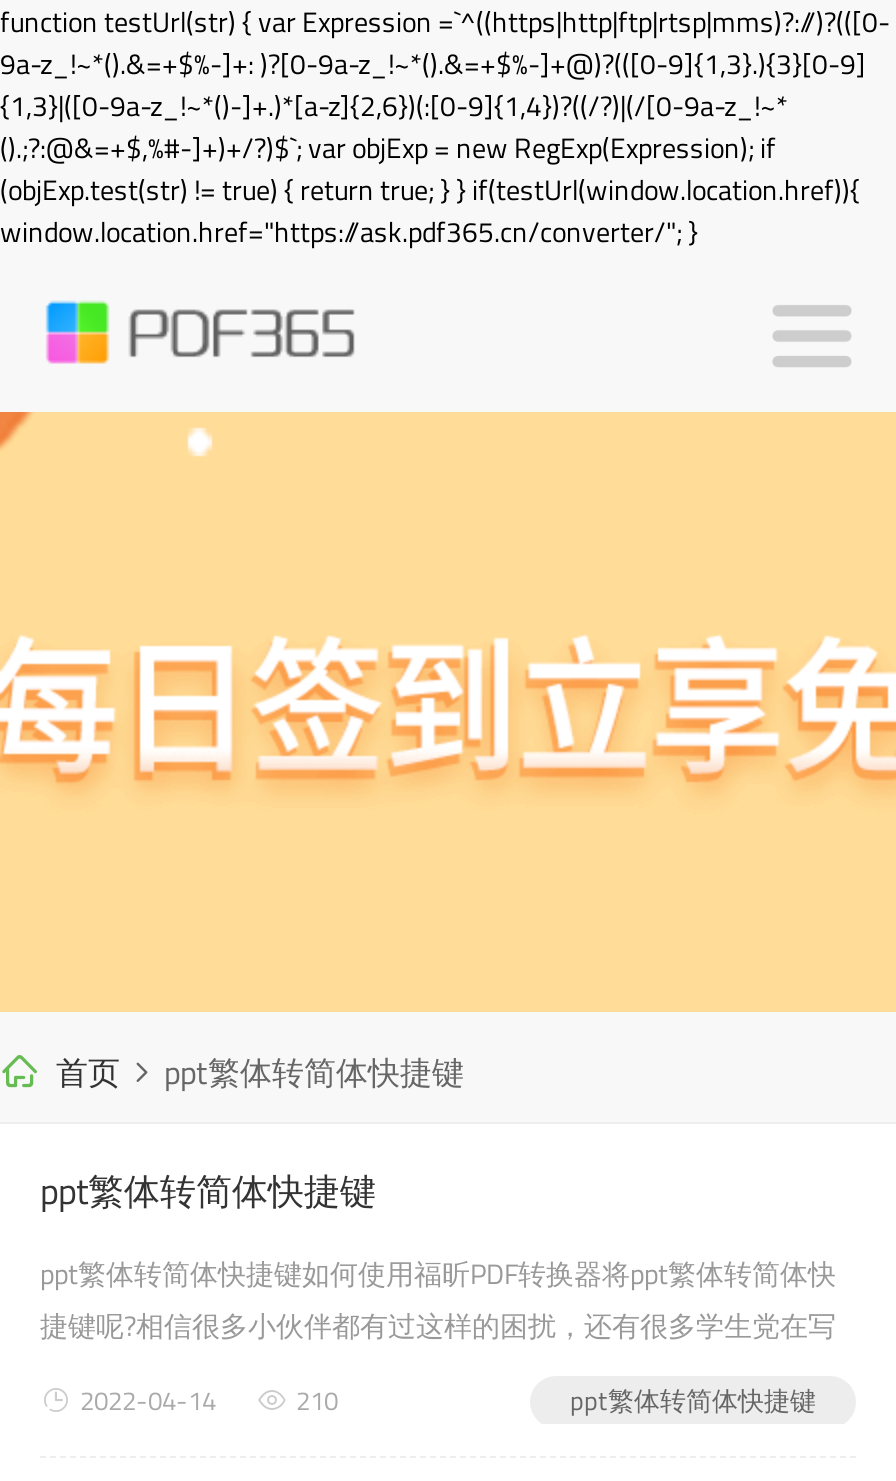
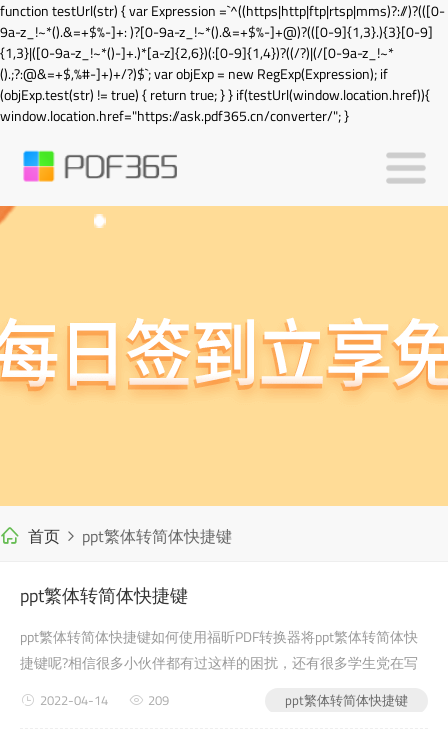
- 2022-04-14 210
+ 2022-04-14 209
